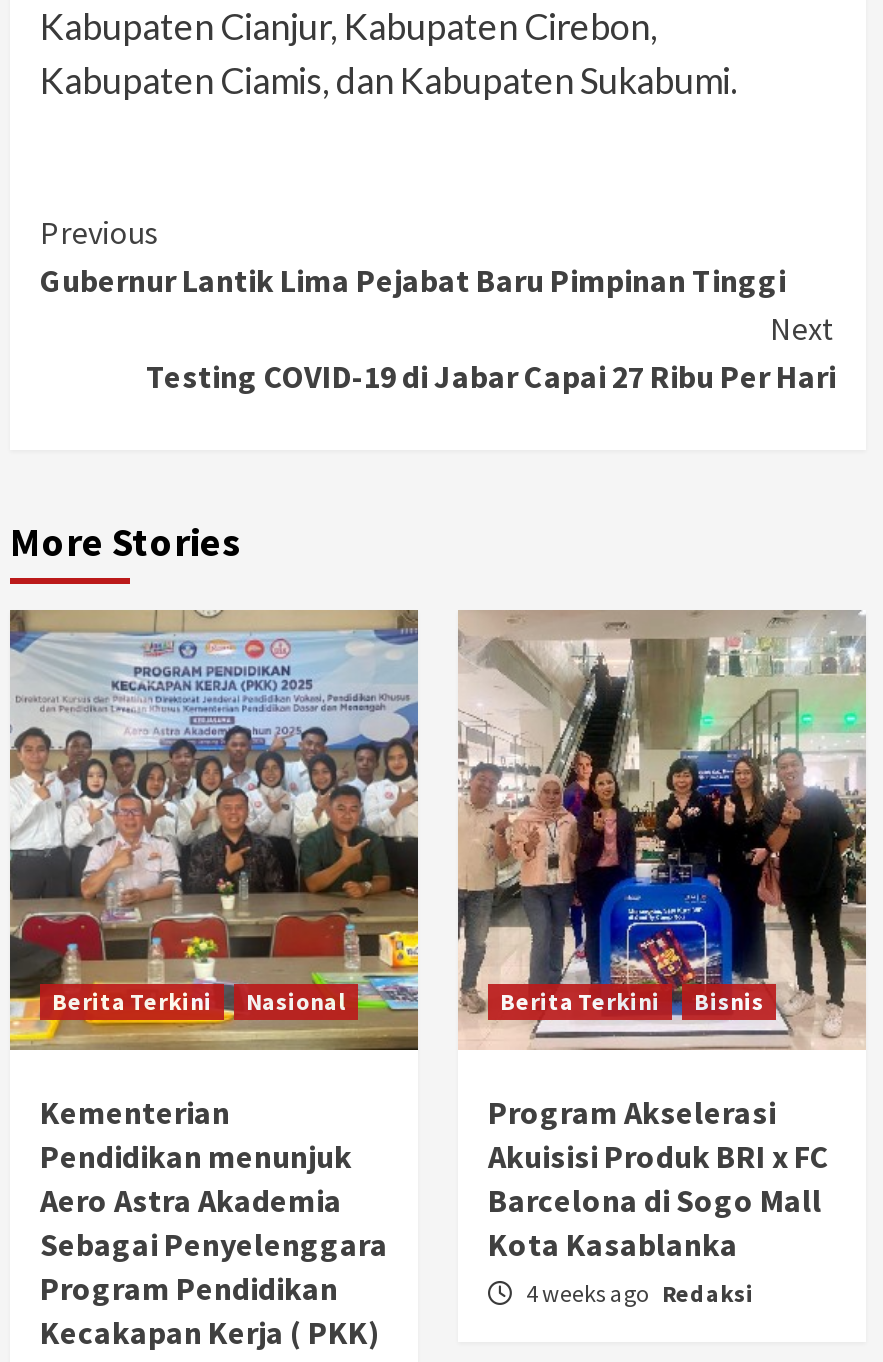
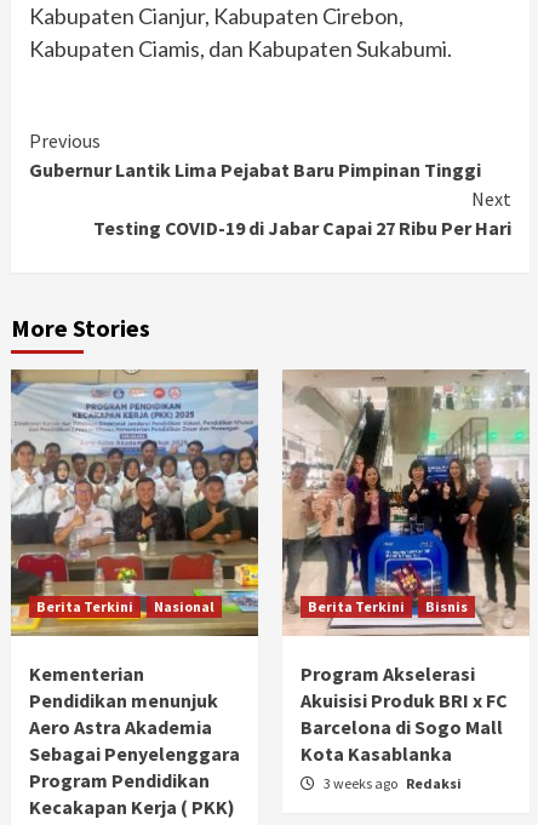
- 4 weeks ago Redaksi
+ 3 weeks ago Redaksi
